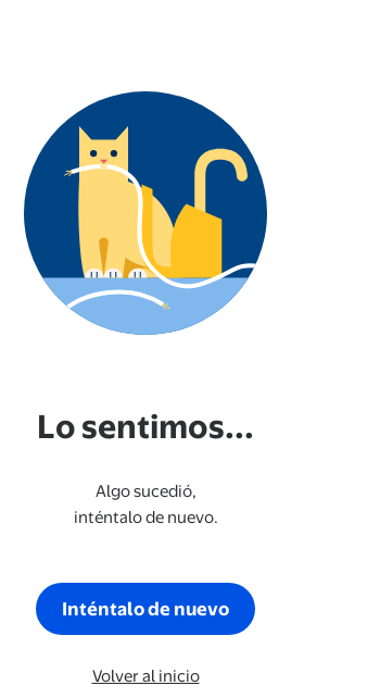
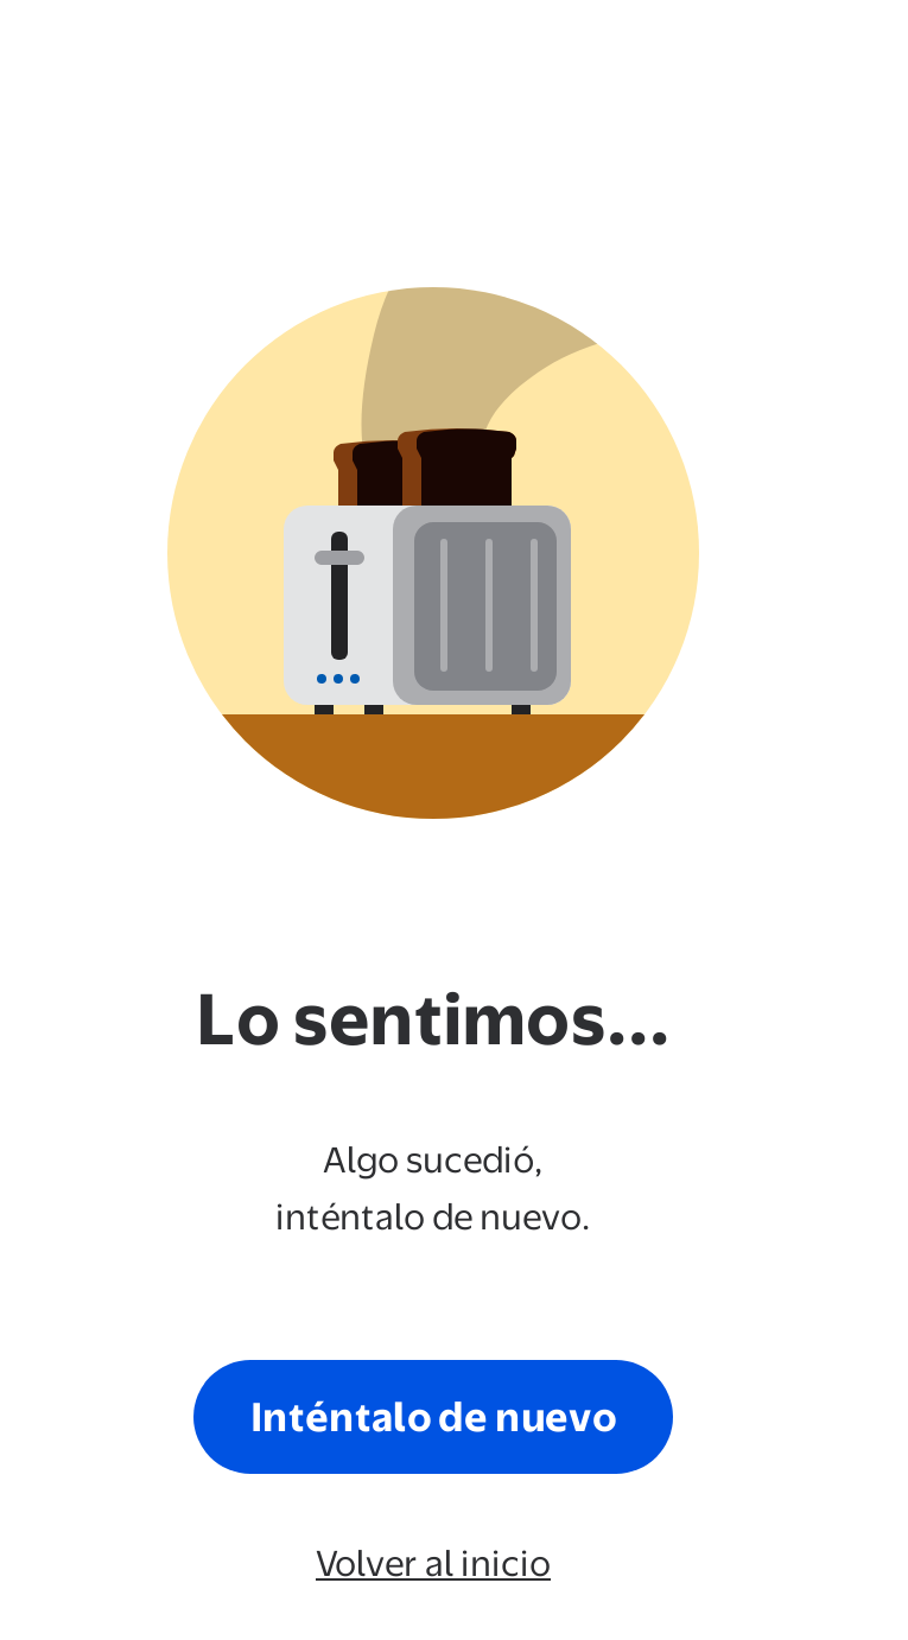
- [image]
+ [image]
